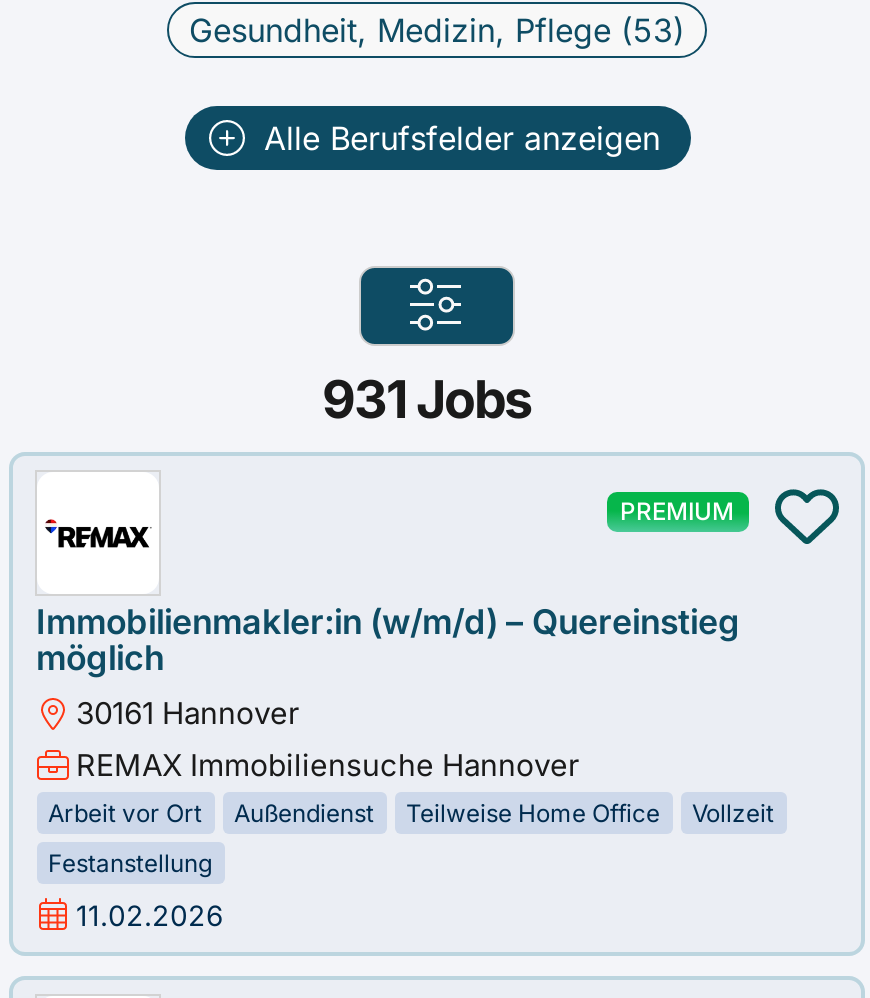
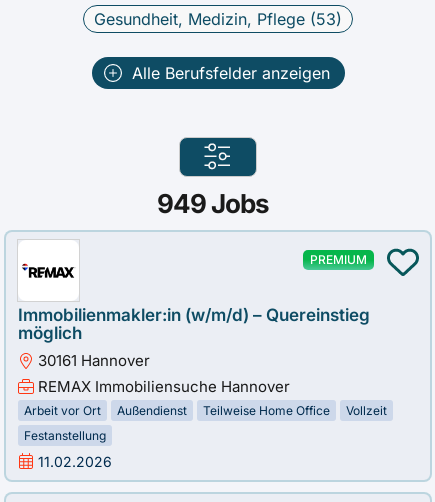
- 931 Jobs
+ 949 Jobs
